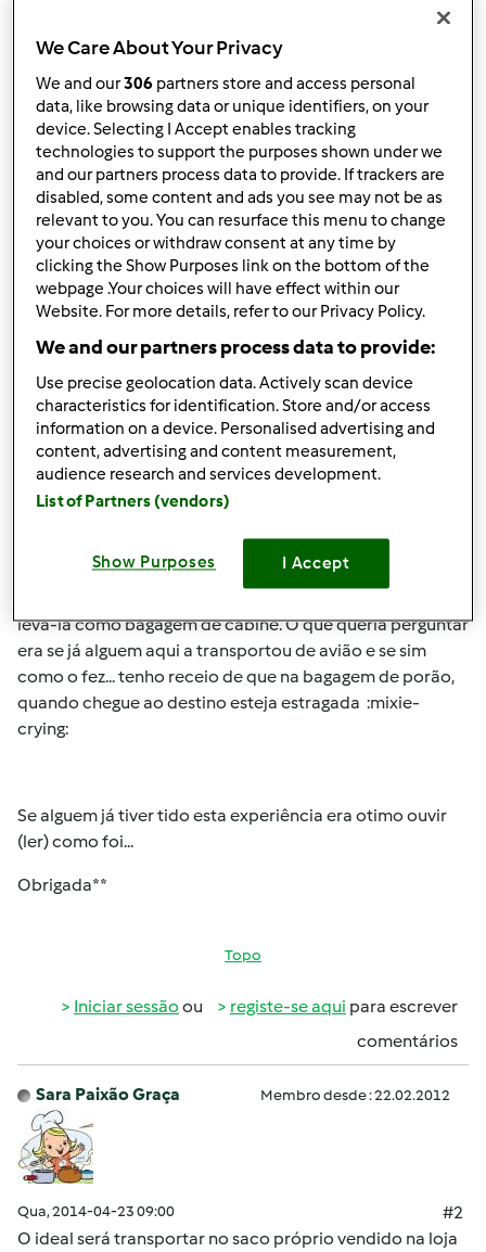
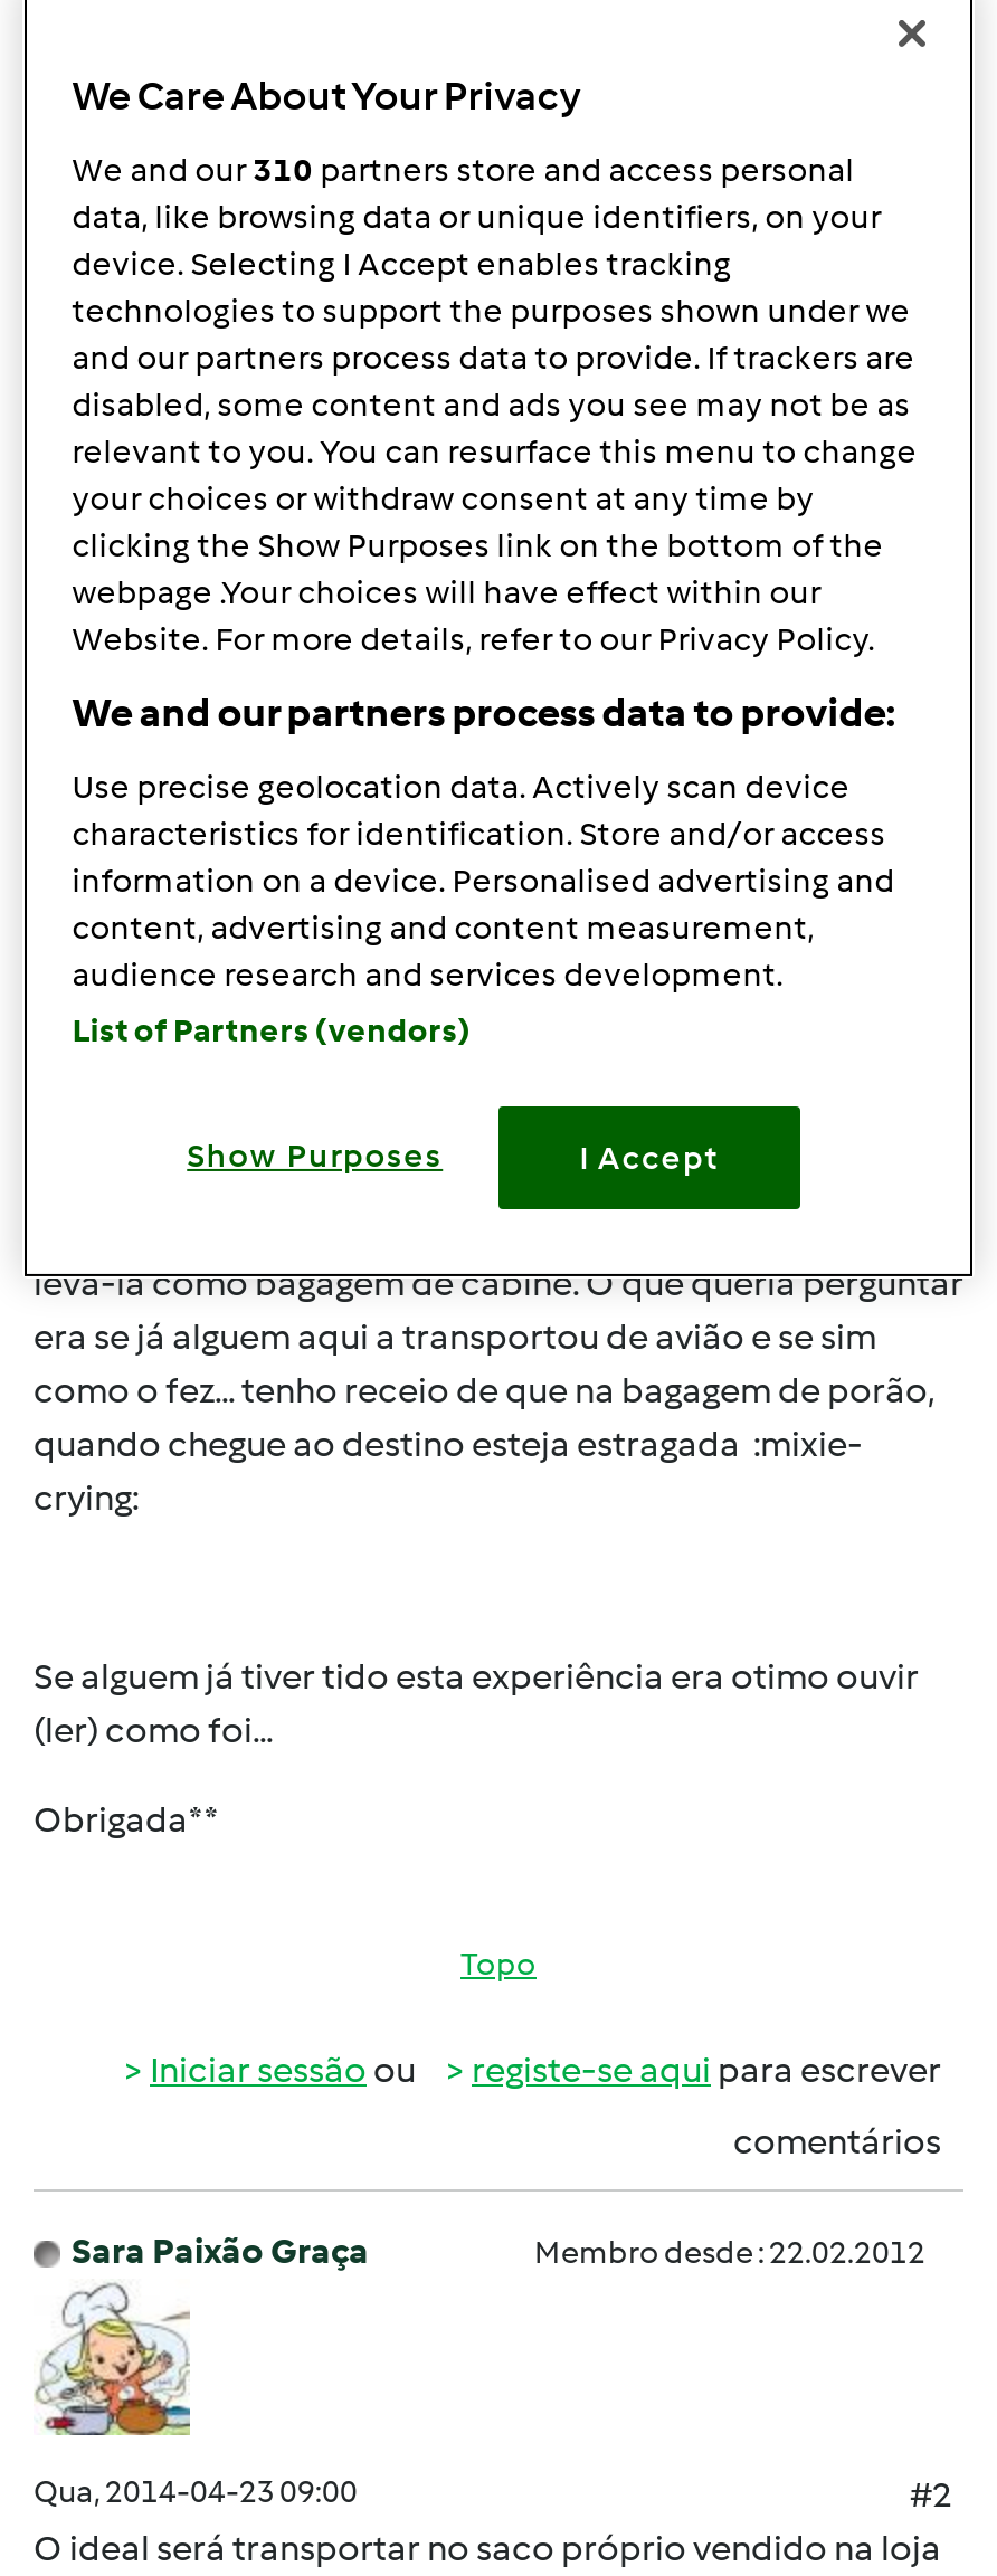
- We and our306 partners store and access personal
+ We and our310 partners store and access personal
